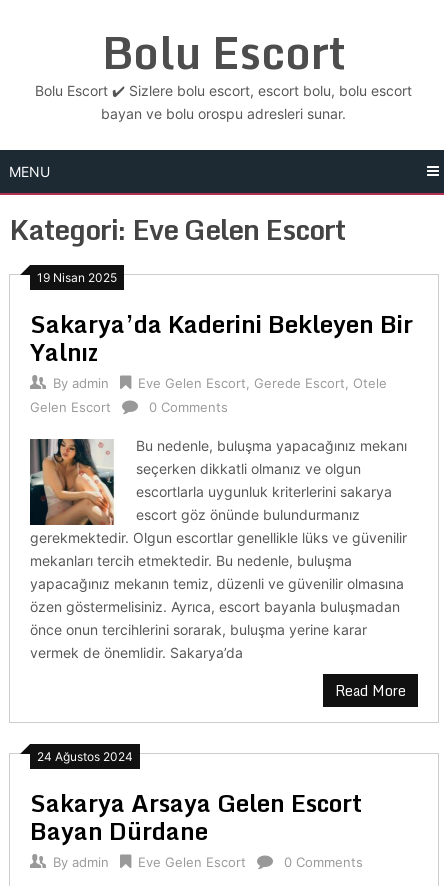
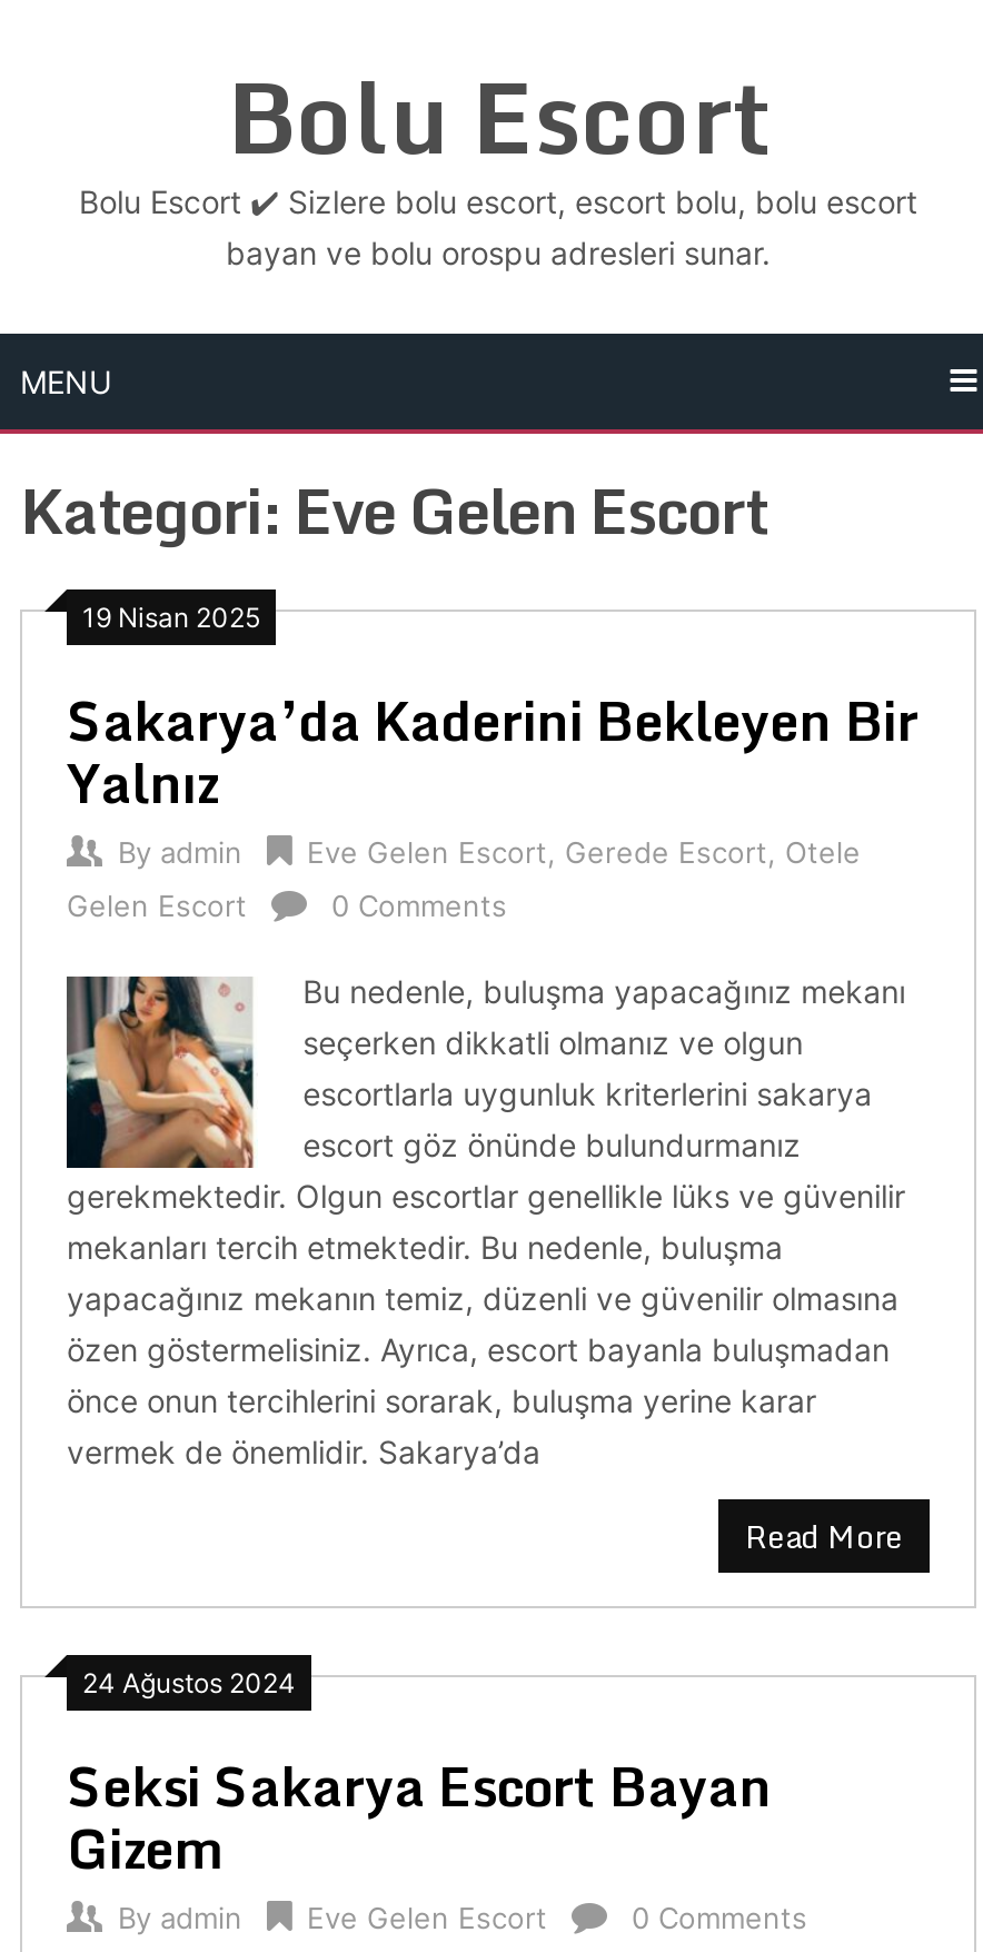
- Sakarya Arsaya Gelen Escort
- Bayan Dürdane
+ Seksi Sakarya Escort Bayan
+ Gizem
